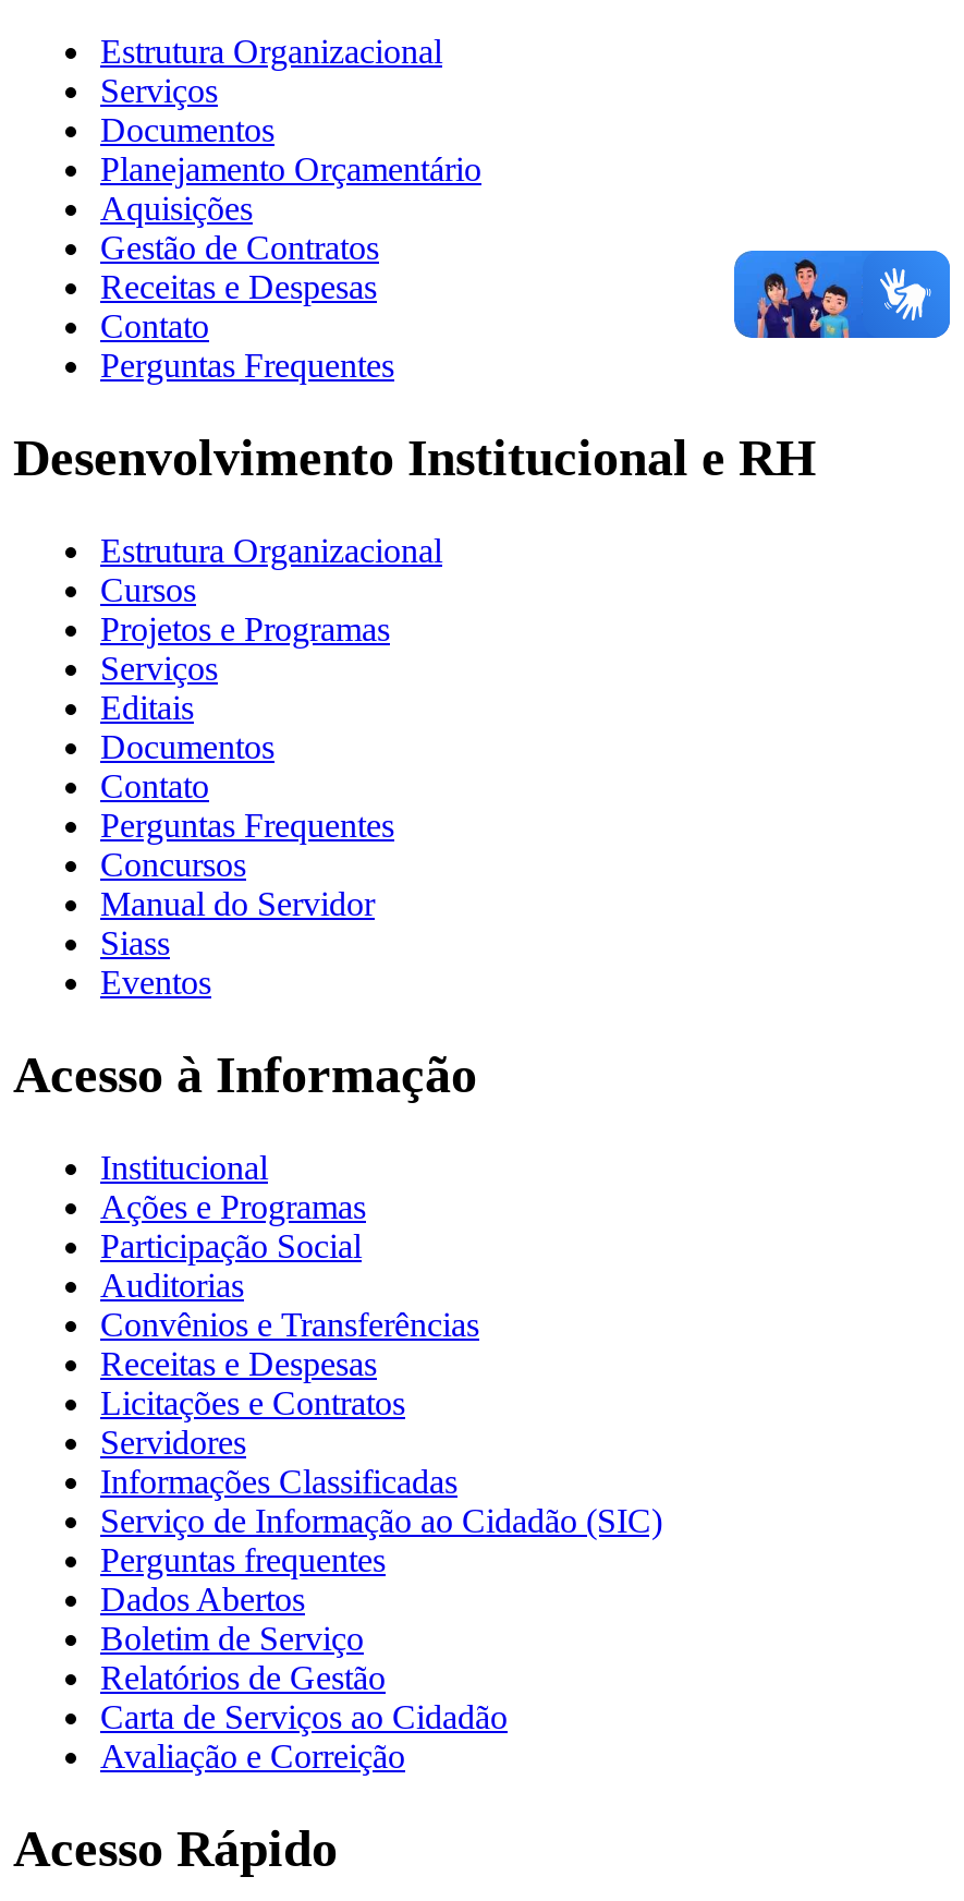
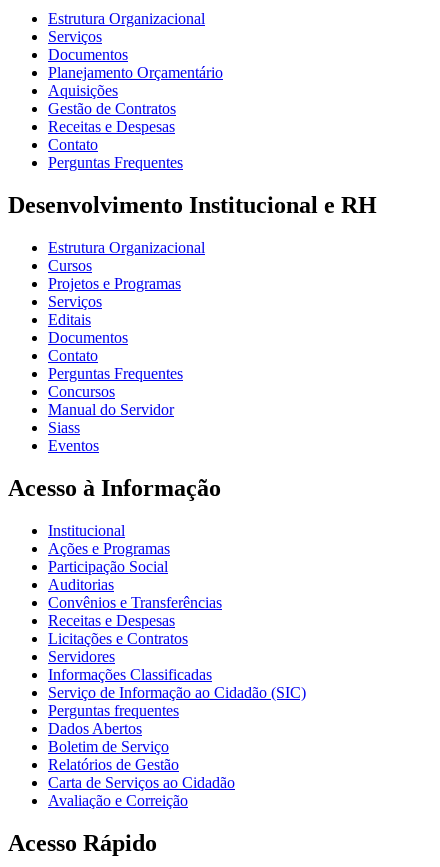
- [image]
